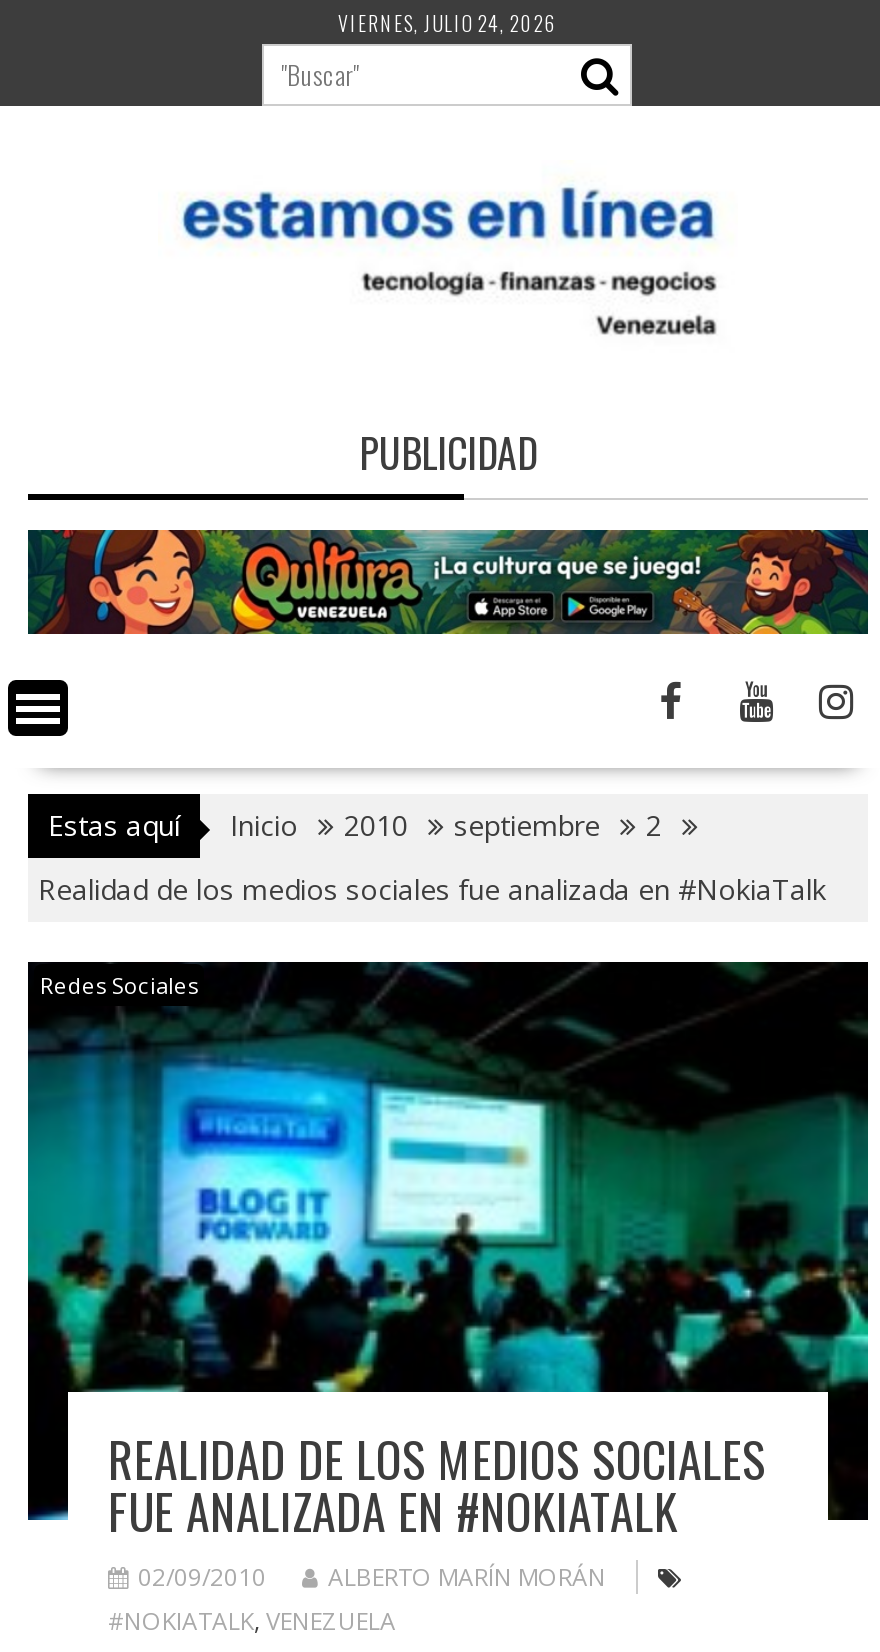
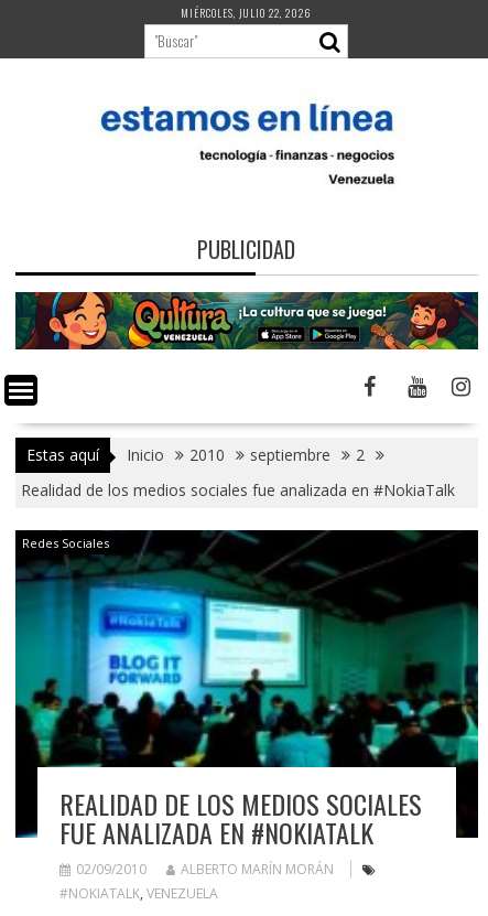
- VIERNES, JULIO 24, 2026
+ MIÉRCOLES, JULIO 22, 2026
